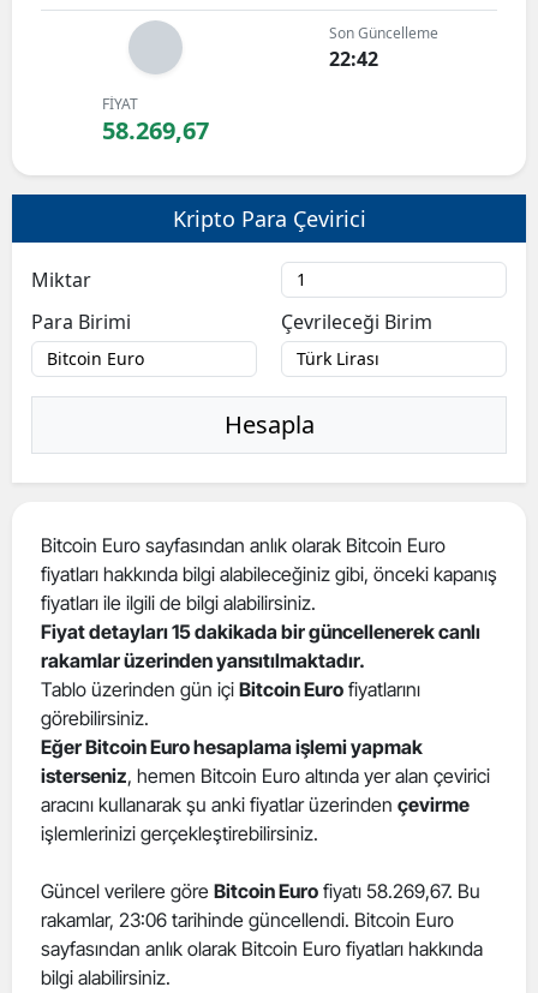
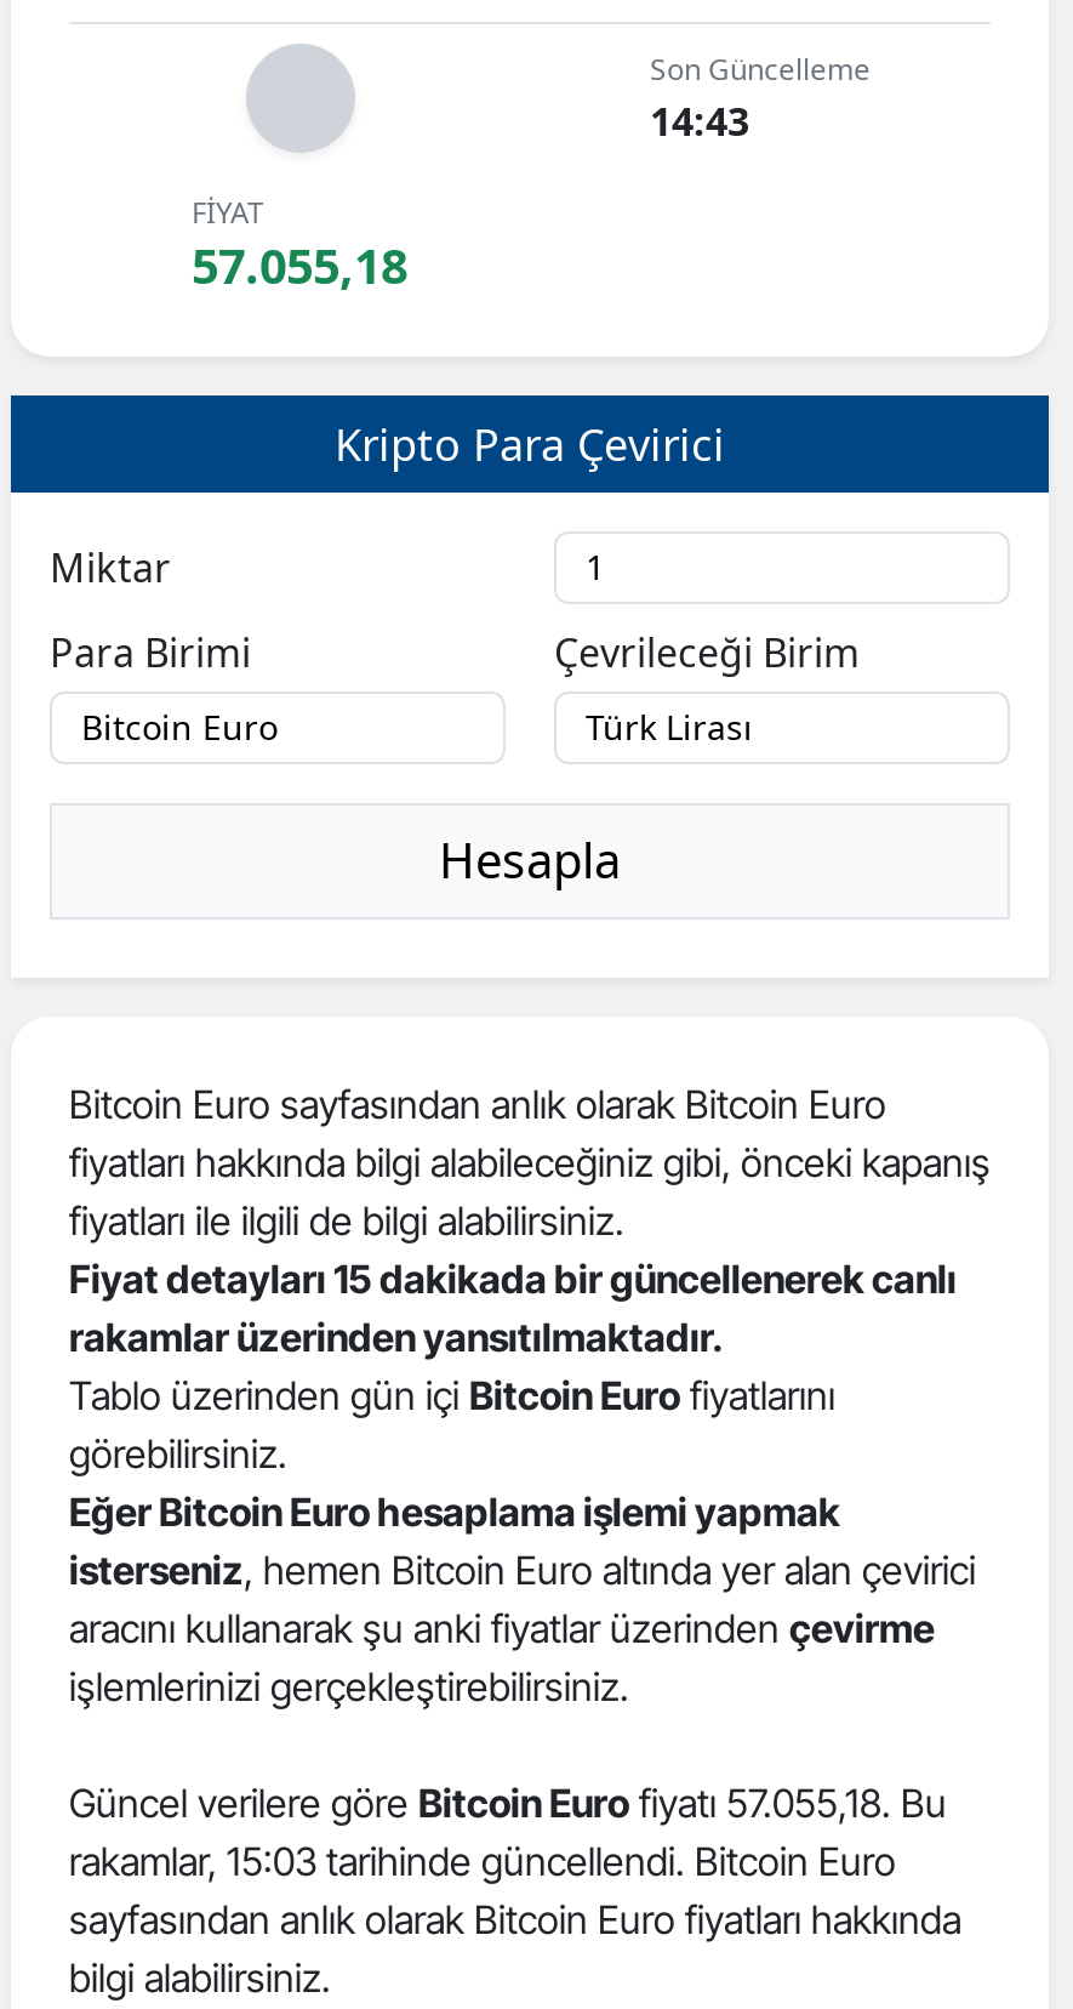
- 22:42
+ 14:43

- 58.269,67
+ 57.055,18

- Güncel verilere göre Bitcoin Euro fiyatı 58.269,67. Bu
+ Güncel verilere göre Bitcoin Euro fiyatı 57.055,18. Bu

- rakamlar, 23:06 tarihinde güncellendi. Bitcoin Euro
+ rakamlar, 15:03 tarihinde güncellendi. Bitcoin Euro
